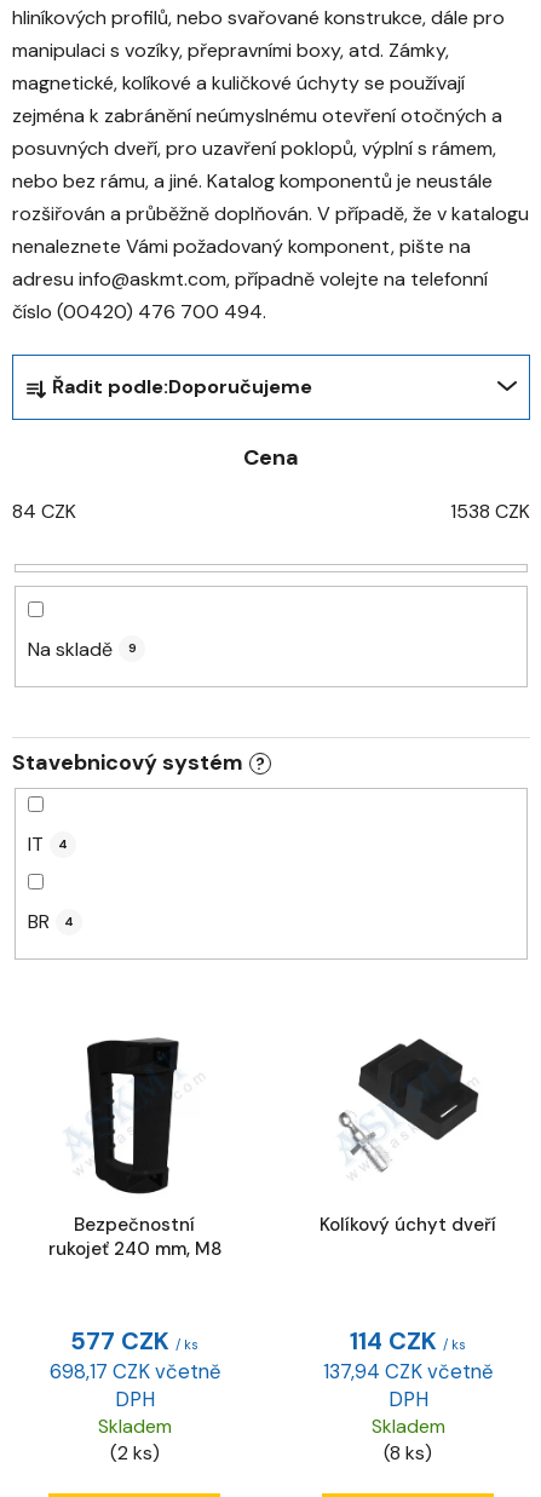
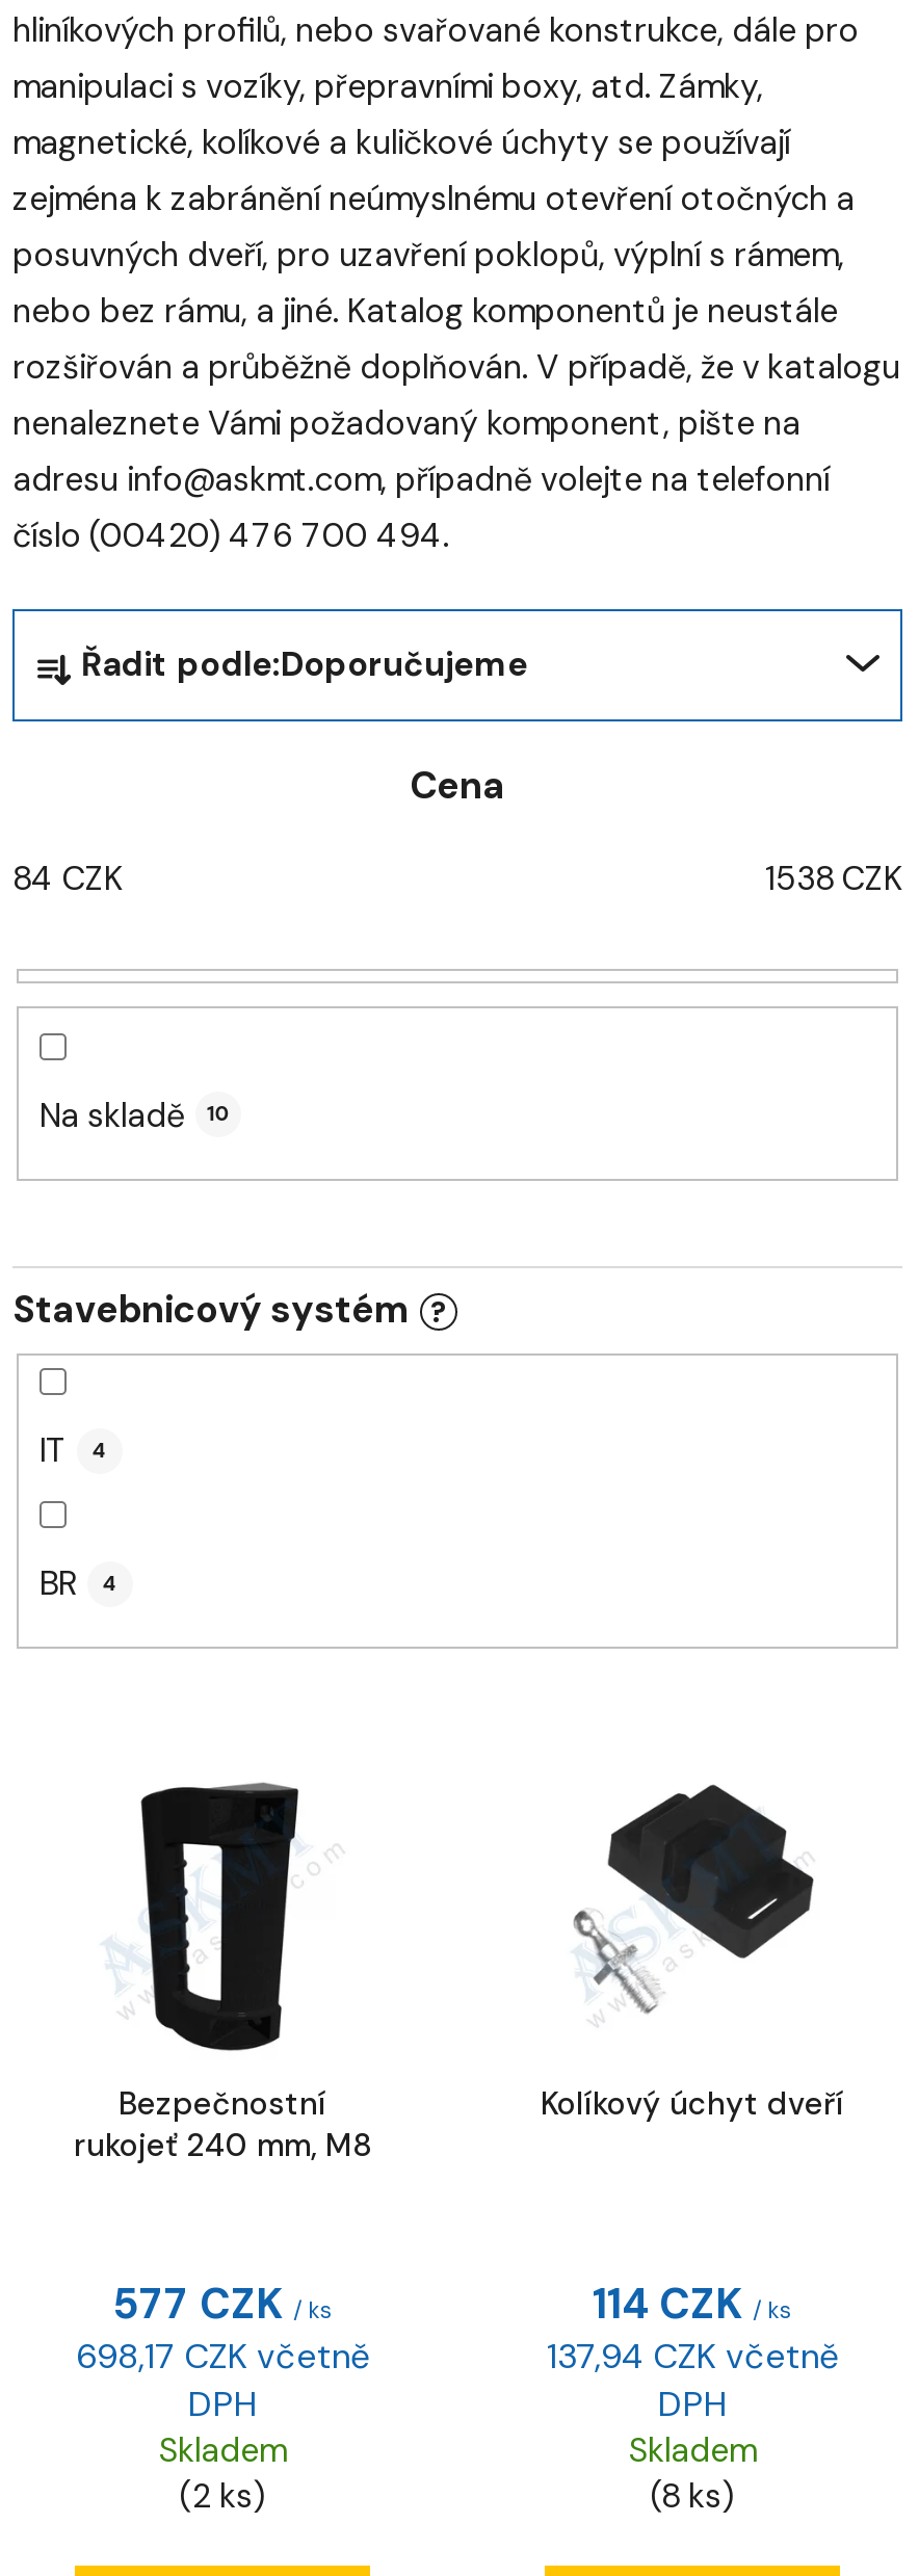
- 9
+ 10
